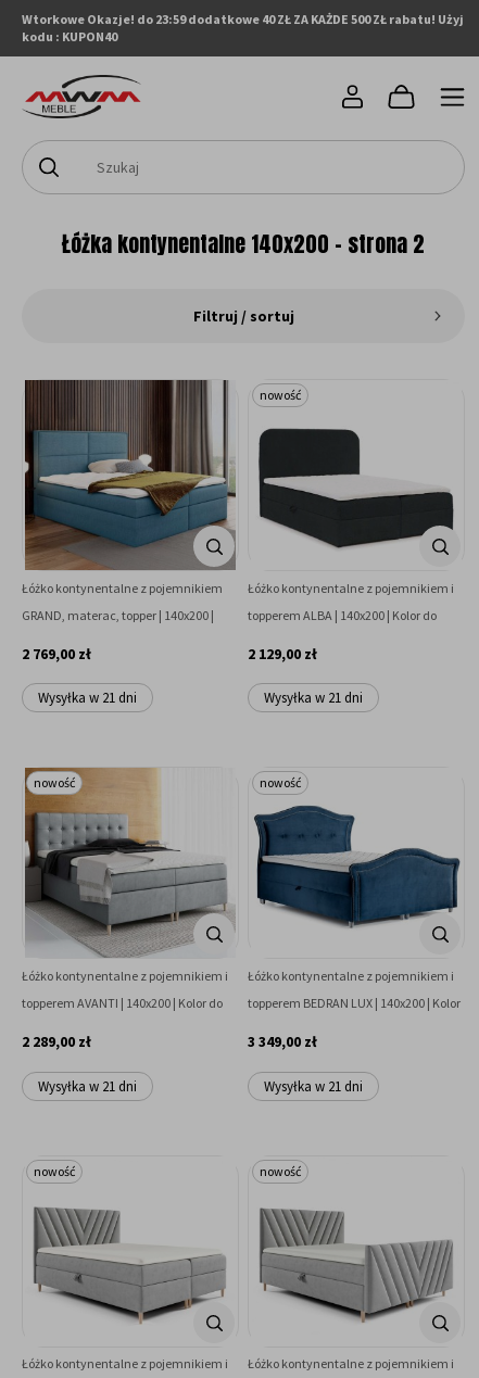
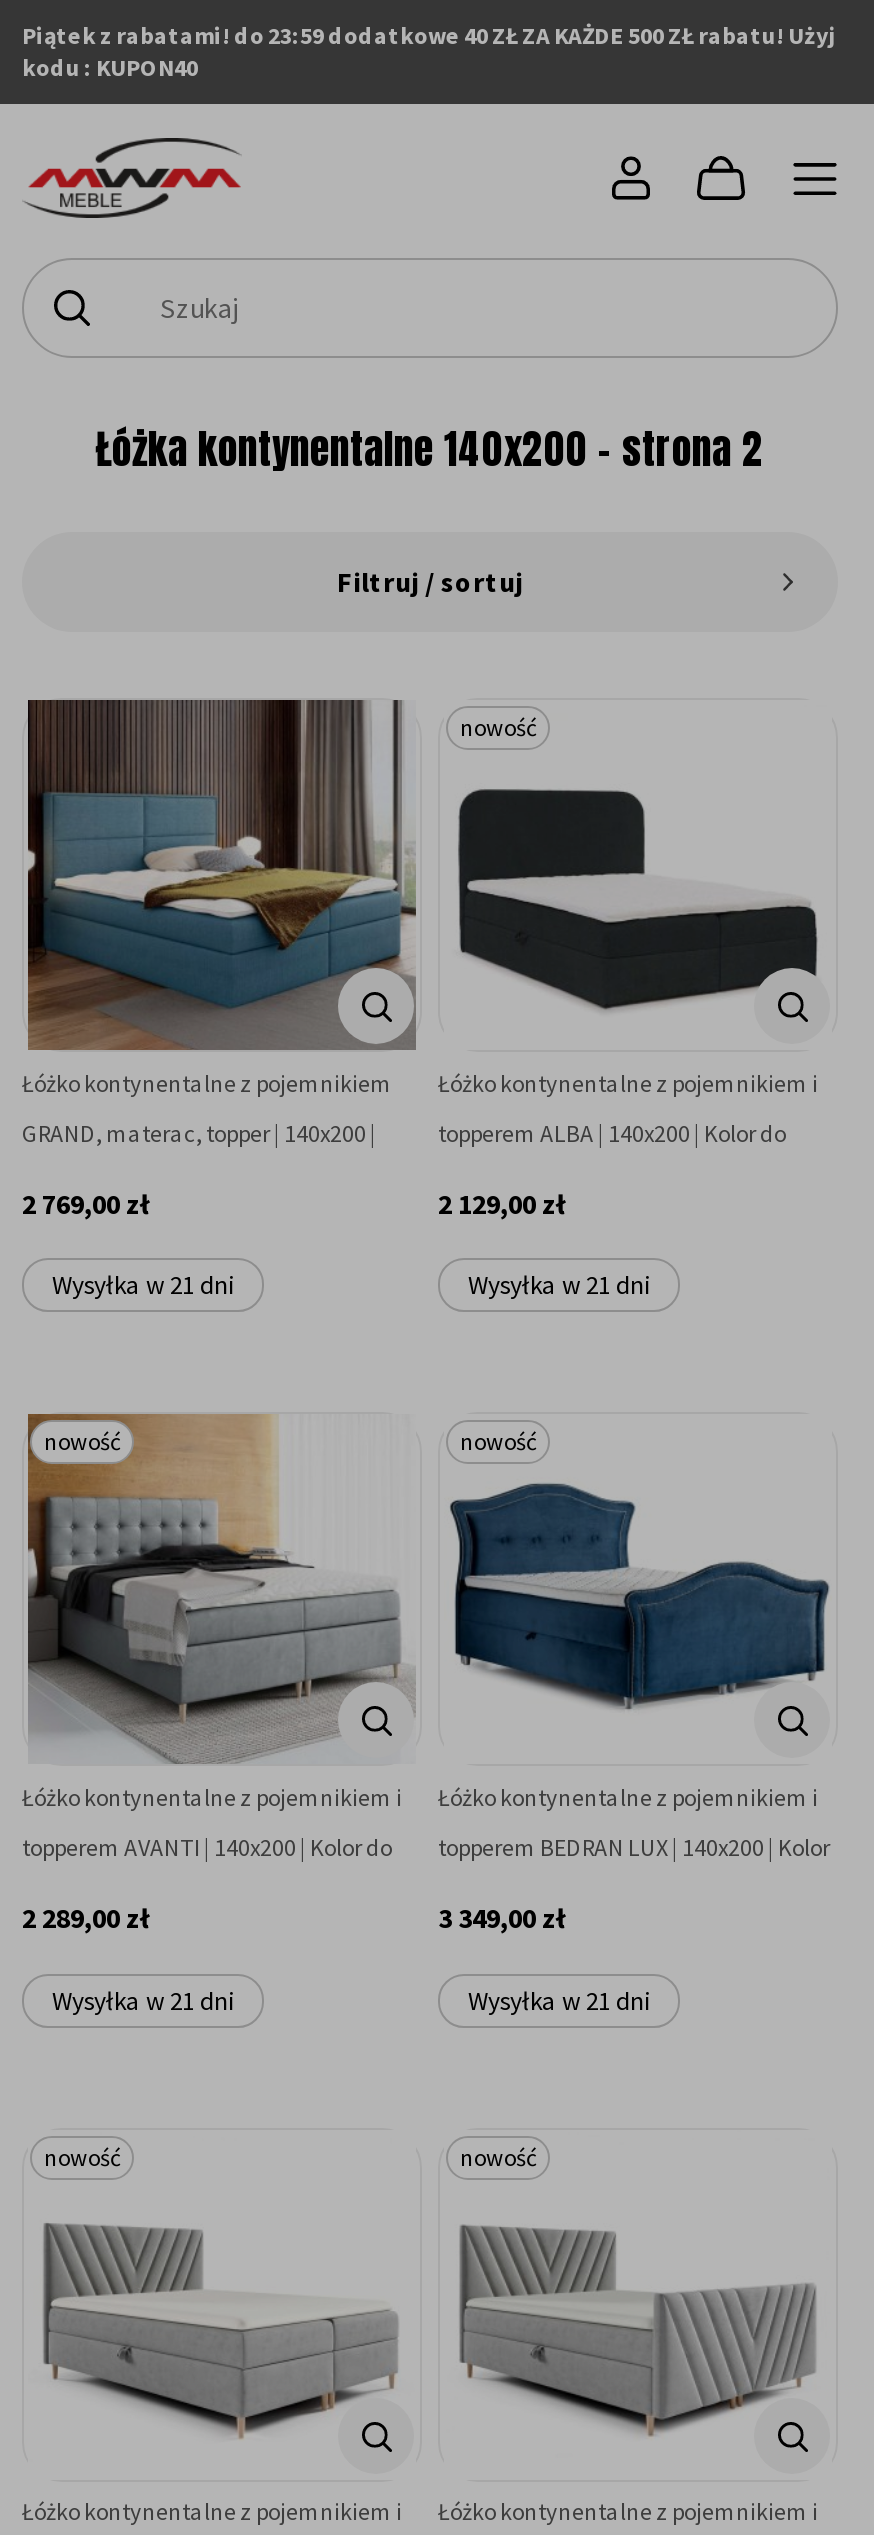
- Wtorkowe Okazje! do 23:59 dodatkowe 40 ZŁ ZA KAŻDE 500 ZŁ rabatu! Użyj
+ Piątek z rabatami! do 23:59 dodatkowe 40 ZŁ ZA KAŻDE 500 ZŁ rabatu! Użyj
